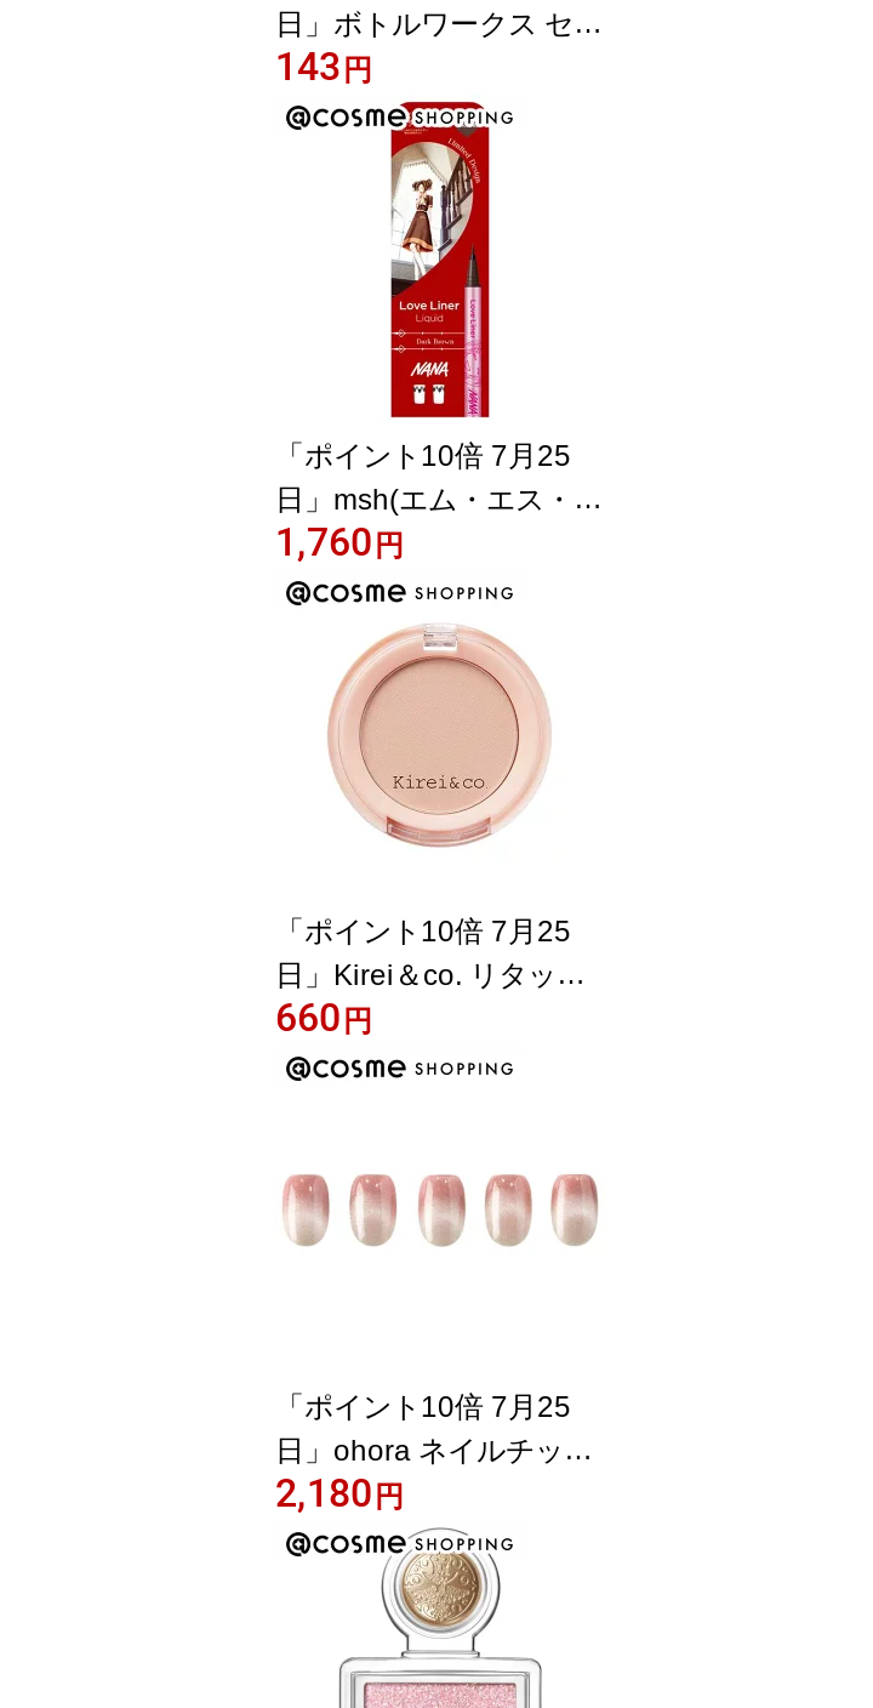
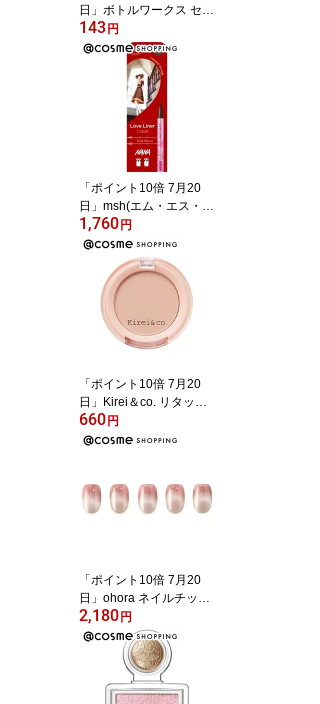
- 「ポイント10倍 7月25
+ 「ポイント10倍 7月20

- 「ポイント10倍 7月25
+ 「ポイント10倍 7月20

- 「ポイント10倍 7月25
+ 「ポイント10倍 7月20
